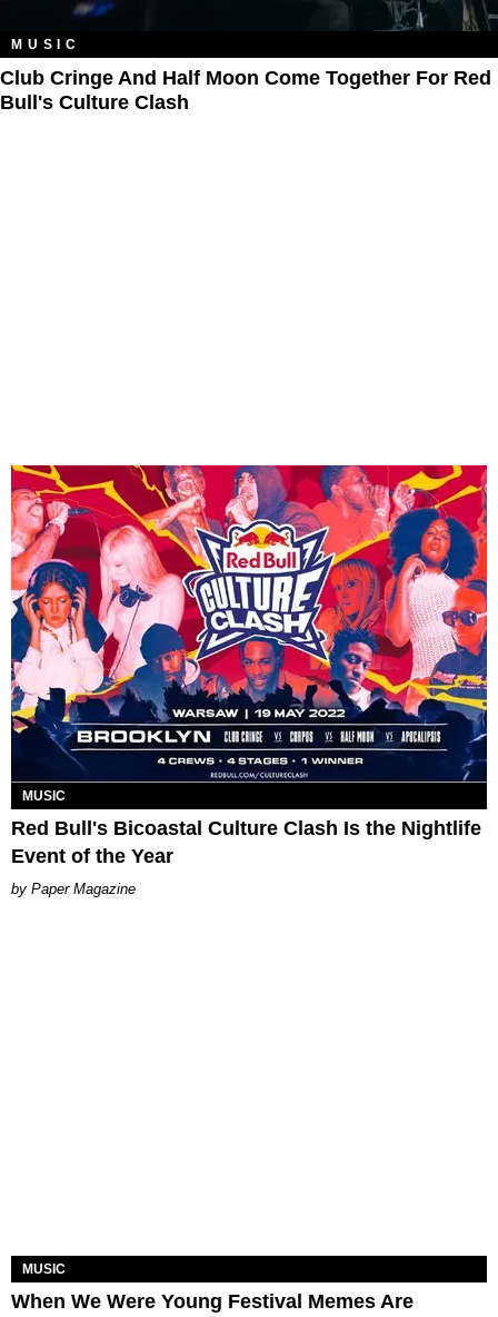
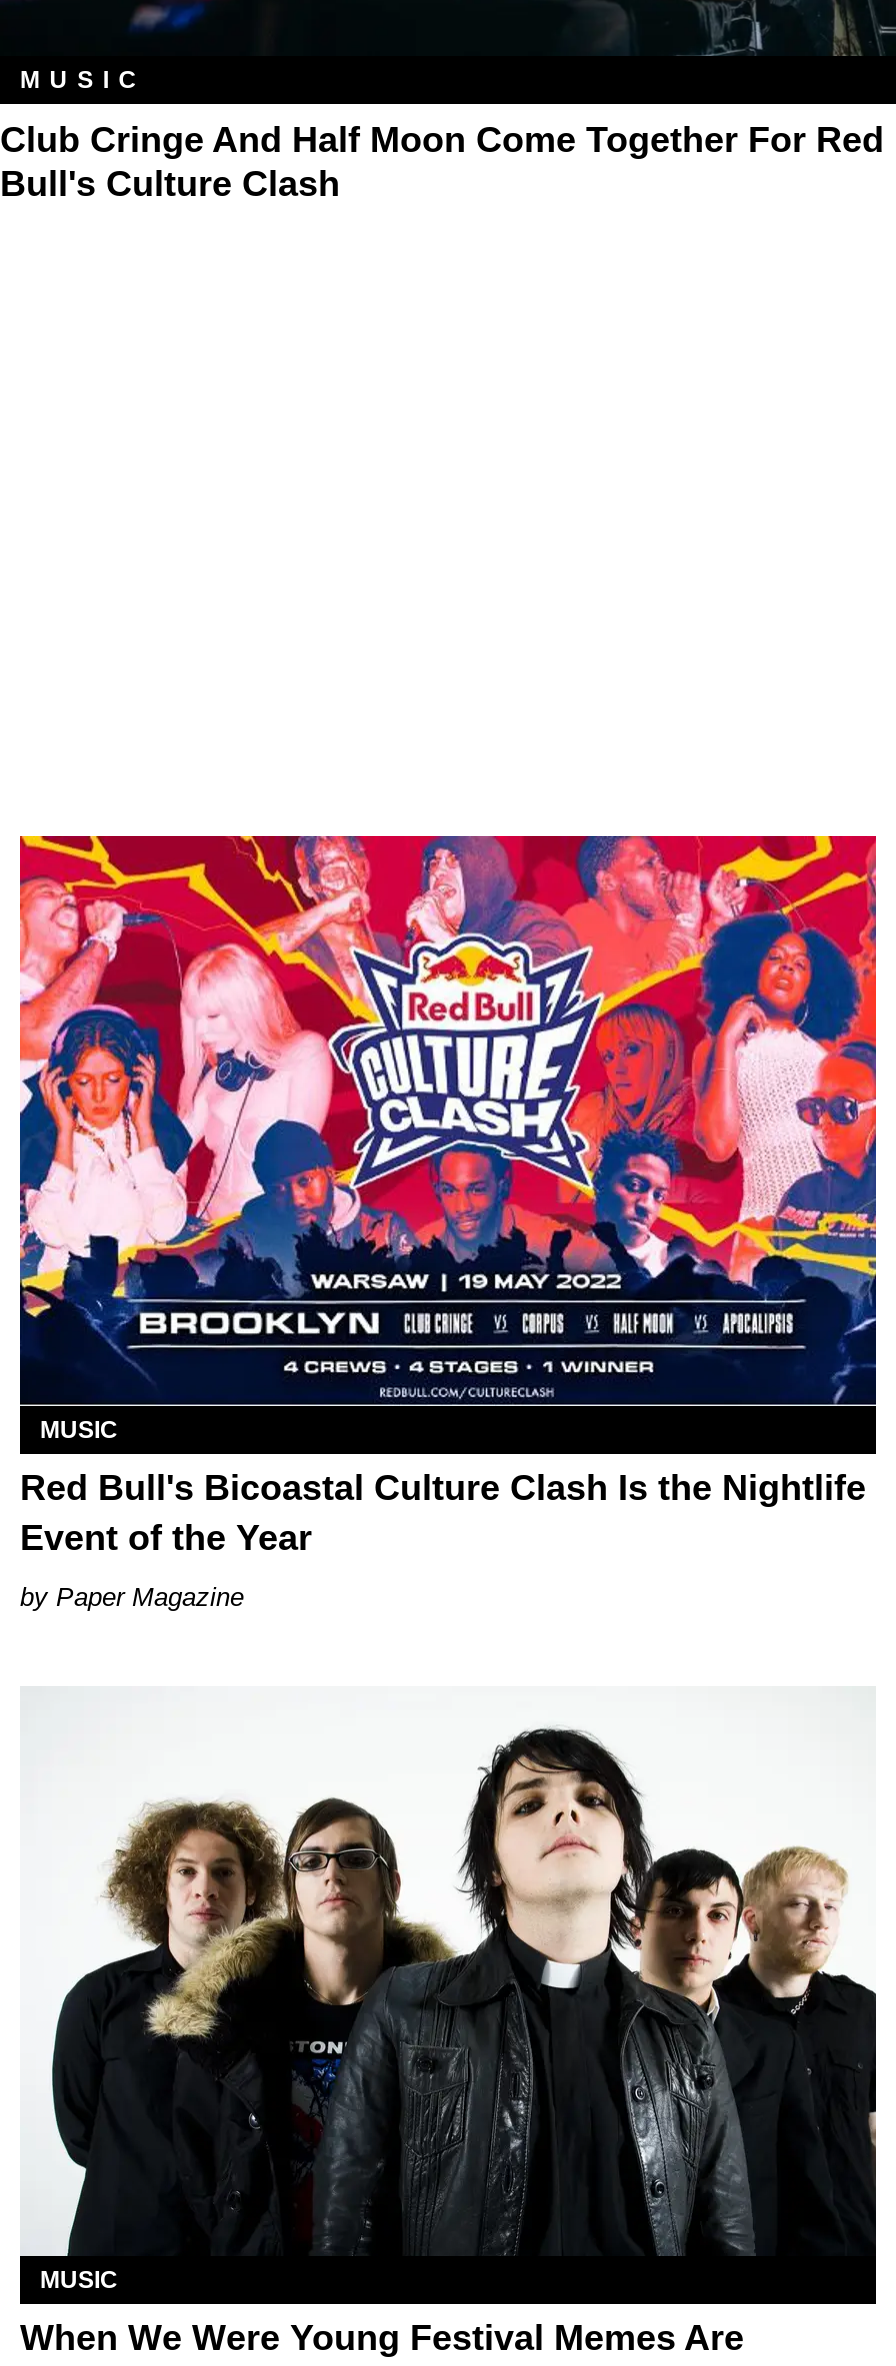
+ [image]
